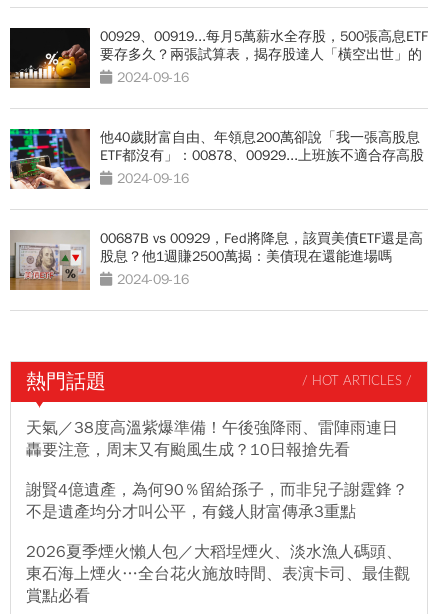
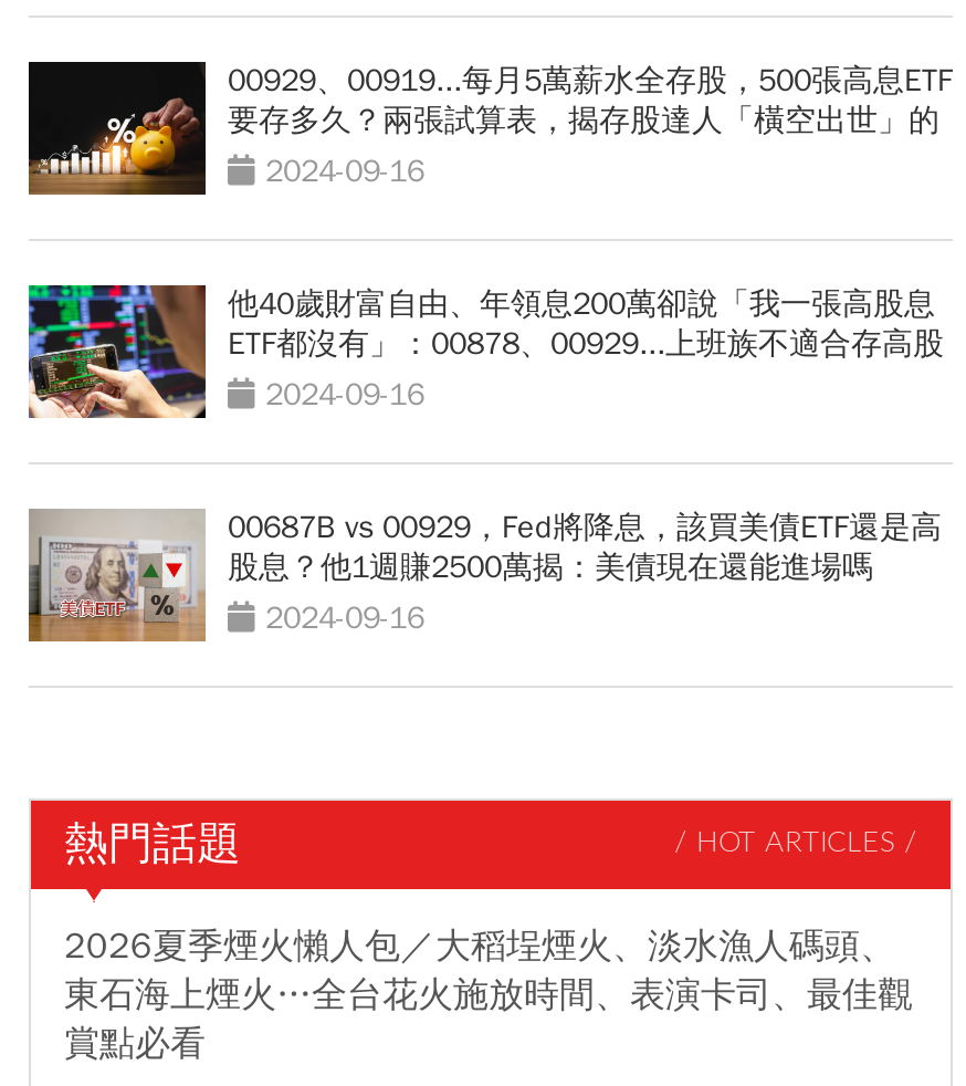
- 天氣／38度高溫紫爆準備！午後強降雨、雷陣雨連日
- 轟要注意，周末又有颱風生成？10日報搶先看
- 謝賢4億遺產，為何90％留給孫子，而非兒子謝霆鋒？
- 不是遺產均分才叫公平，有錢人財富傳承3重點
